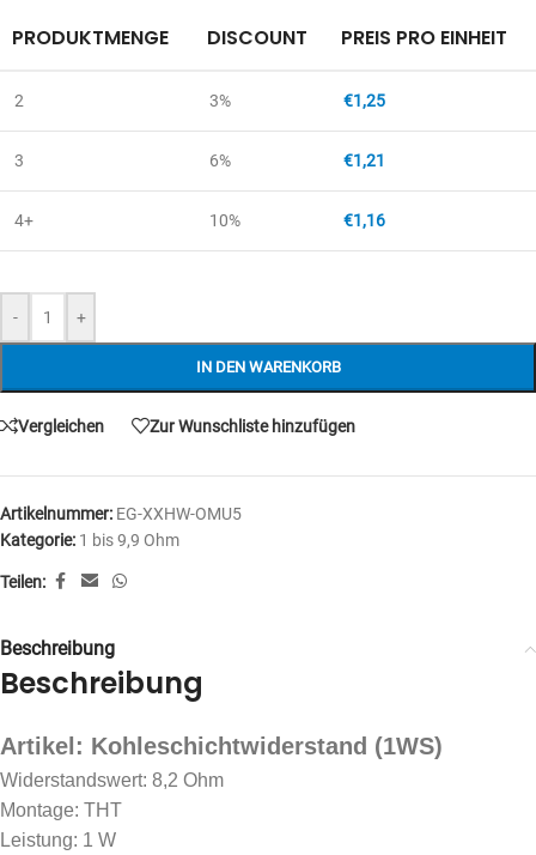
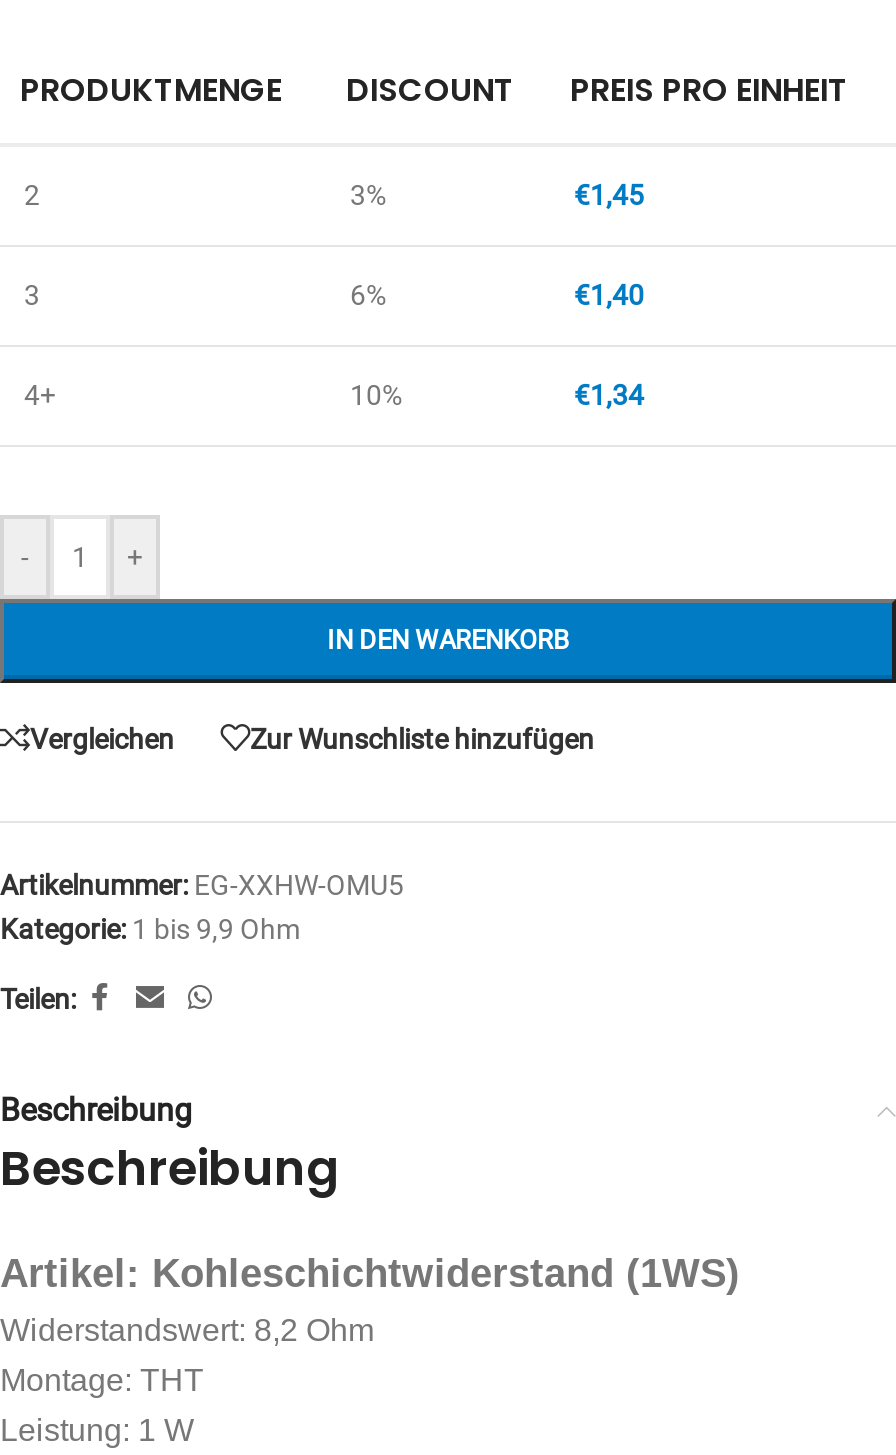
- €1,25
+ €1,45

- €1,21
+ €1,40

- €1,16
+ €1,34
